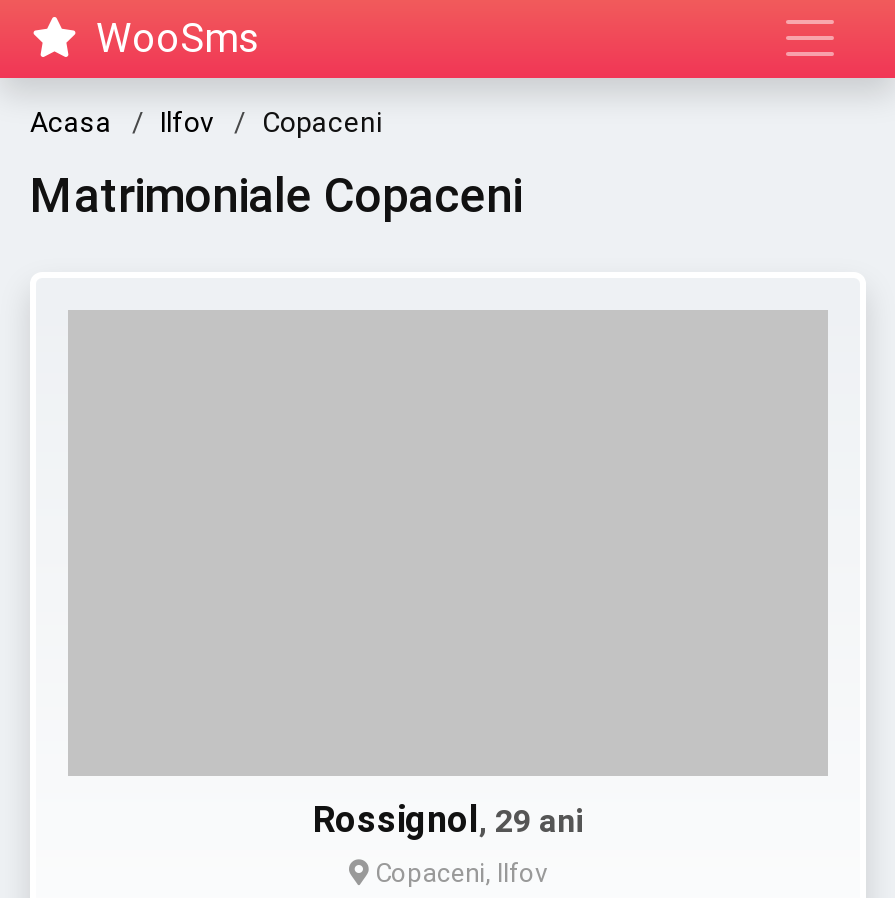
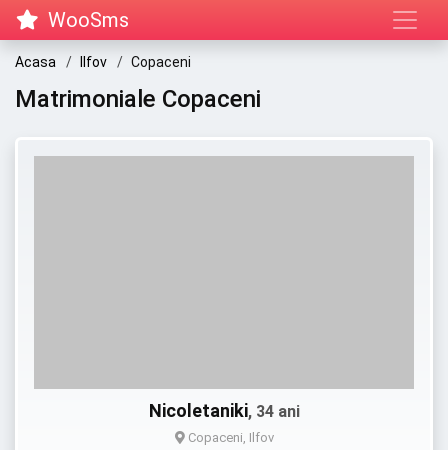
- Rossignol, 29 ani
+ Nicoletaniki, 34 ani
